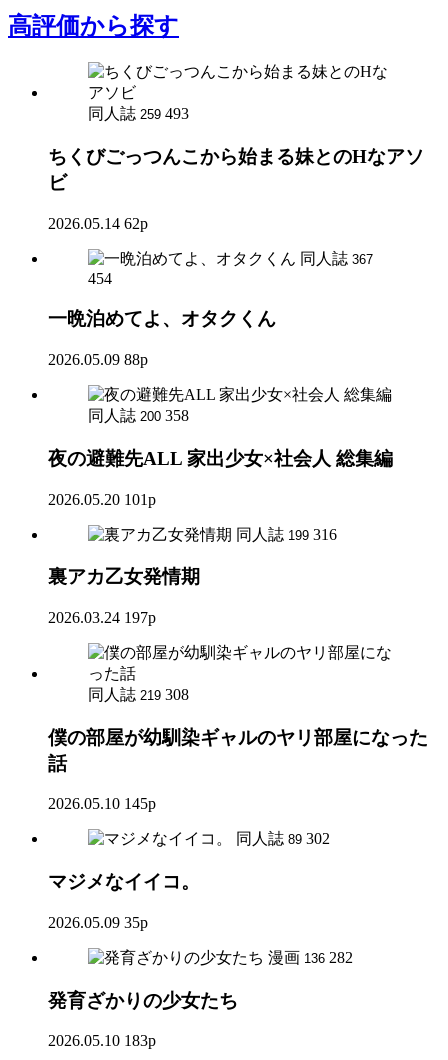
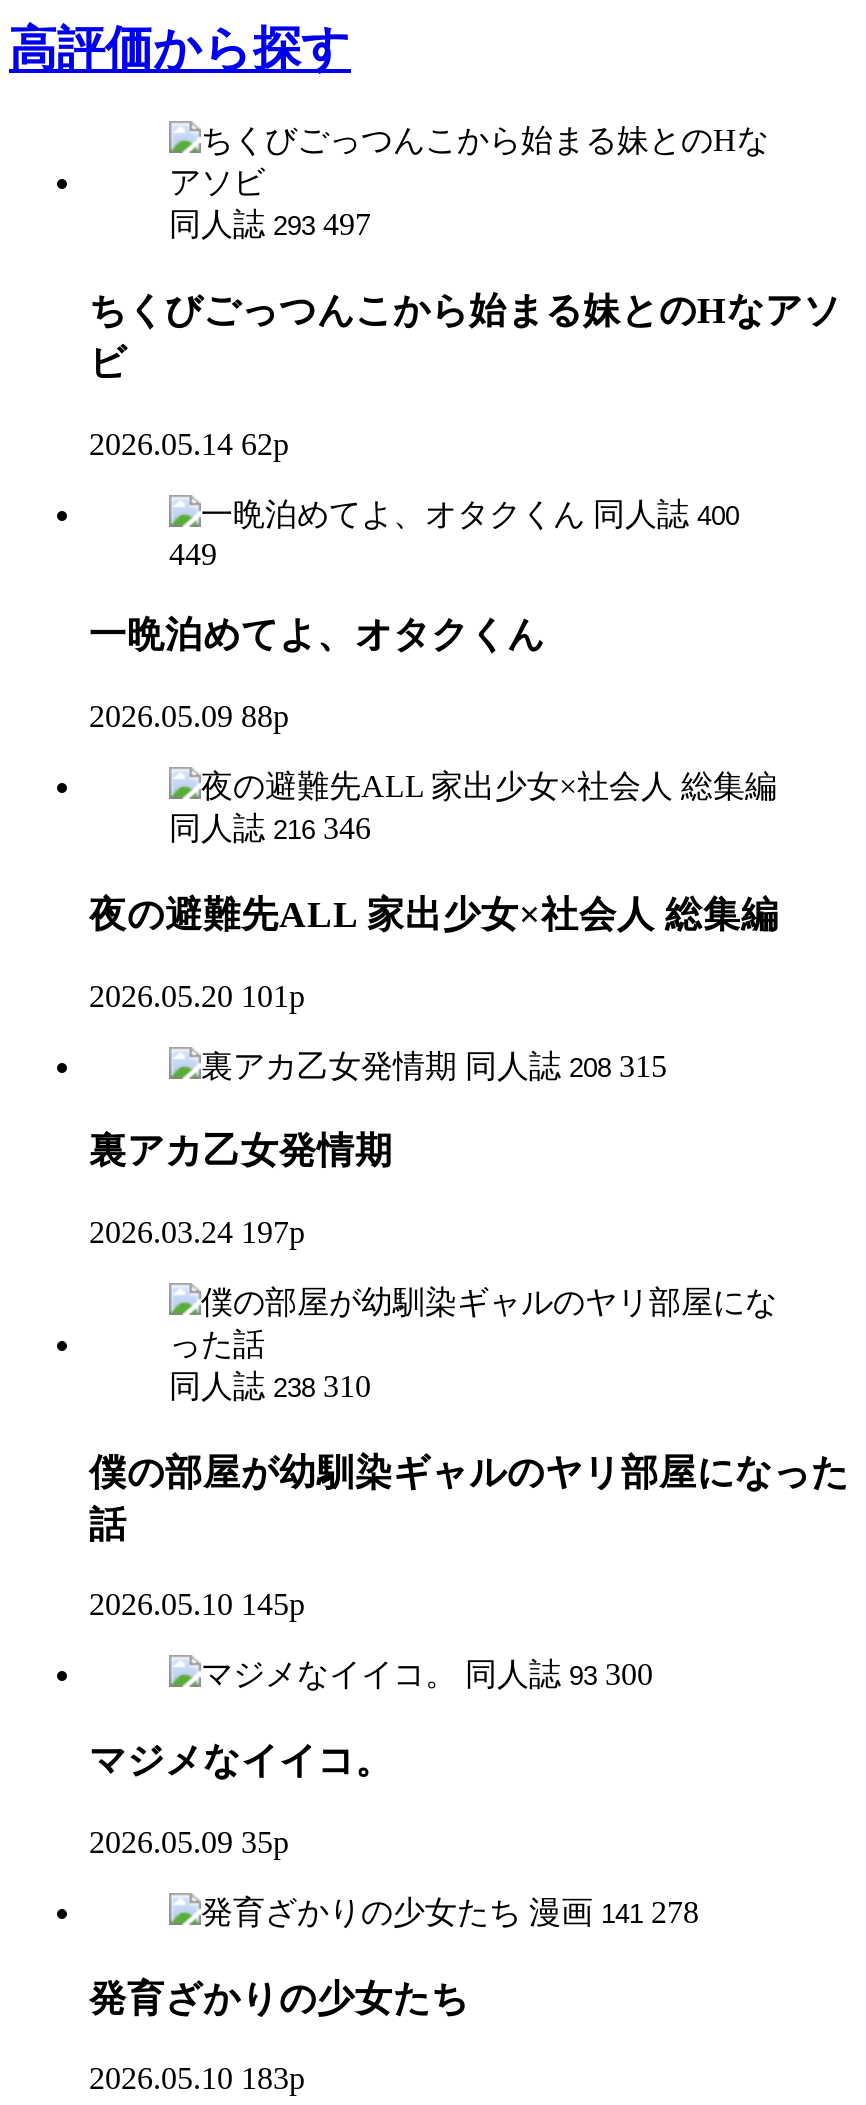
- 同人誌 259 493
+ 同人誌 293 497

- 同人誌 367
+ 同人誌 400

- 454
+ 449

- 同人誌 200 358
+ 同人誌 216 346

- 同人誌 199 316
+ 同人誌 208 315

- 同人誌 219 308
+ 同人誌 238 310

- 同人誌 89 302
+ 同人誌 93 300

- 漫画 136 282
+ 漫画 141 278
